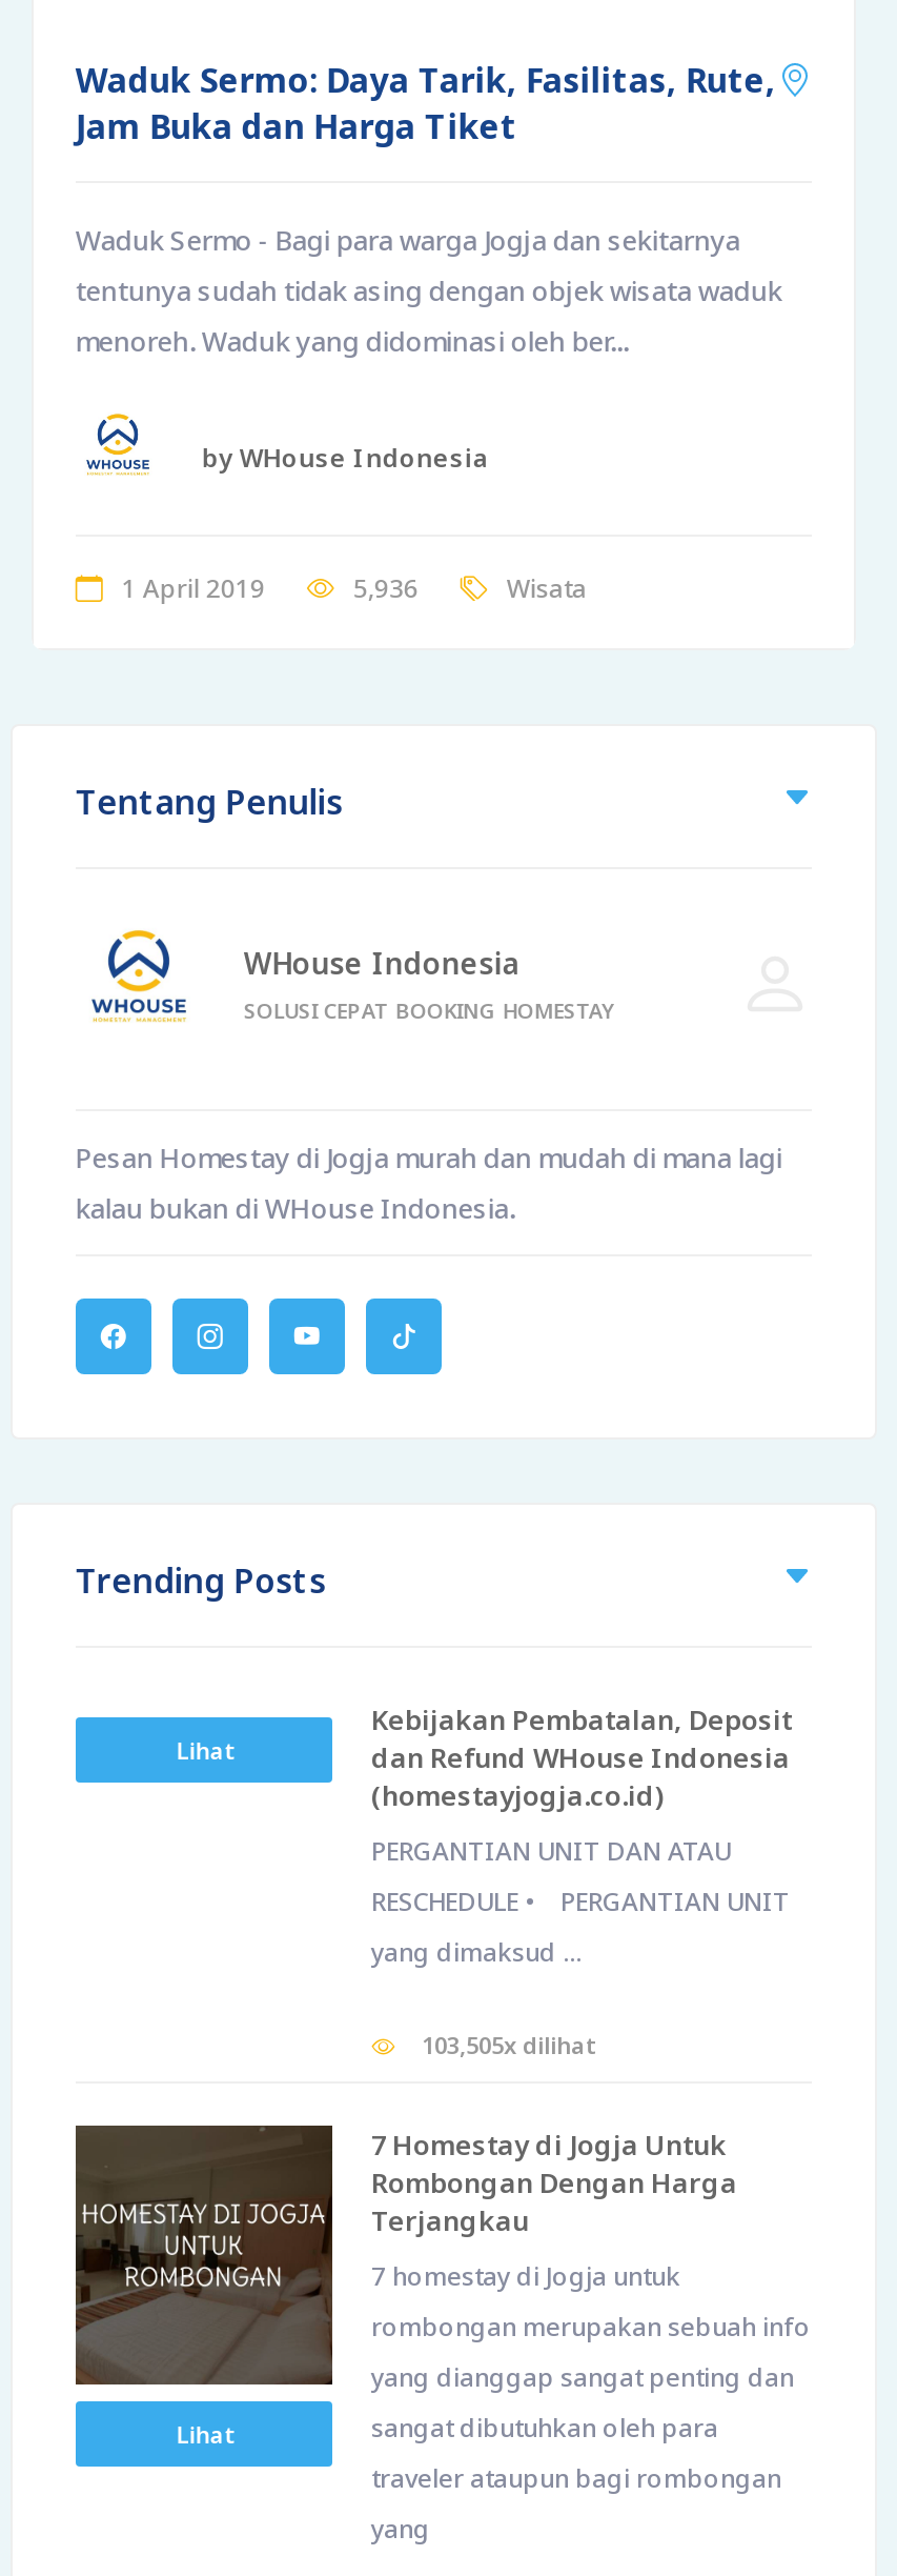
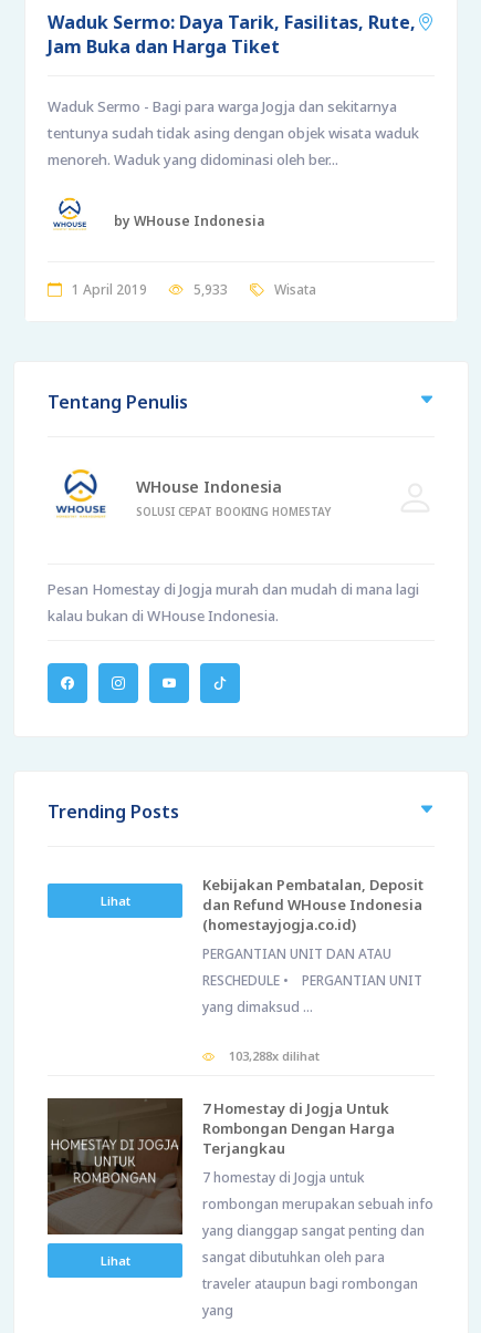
- 5,936
+ 5,933

- 103,505x dilihat
+ 103,288x dilihat
